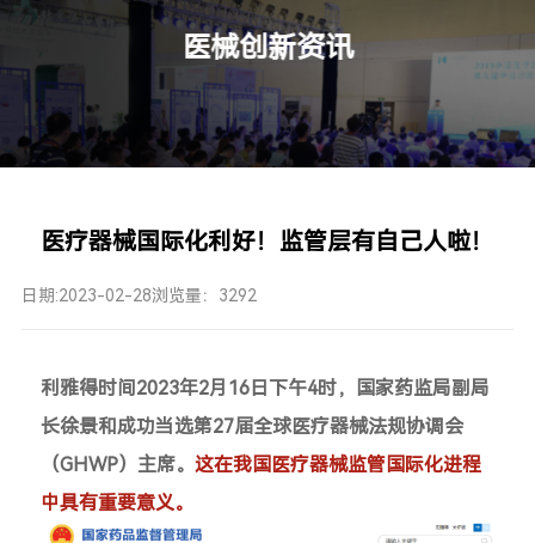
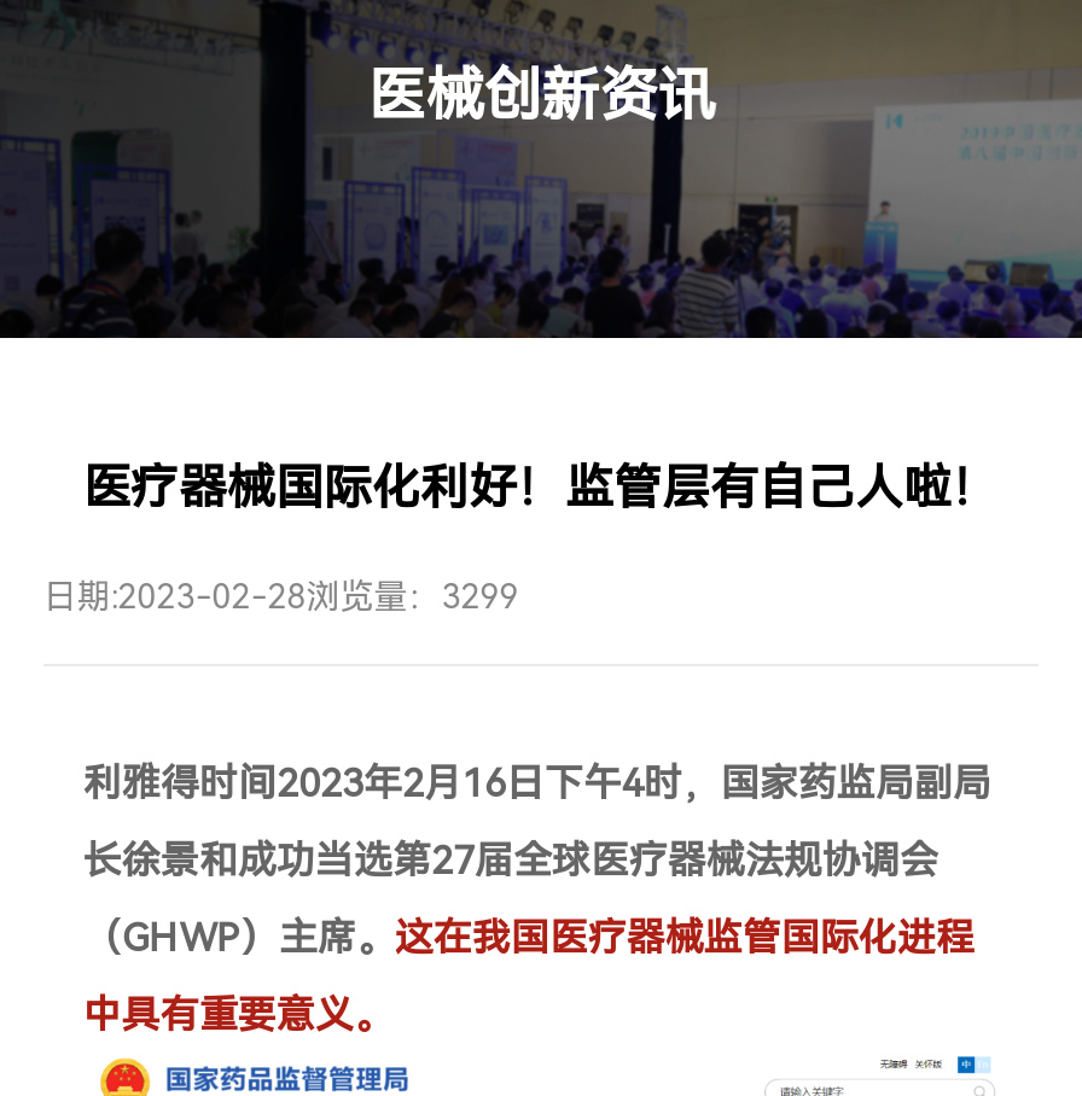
- 日期:2023-02-28浏览量：3292
+ 日期:2023-02-28浏览量：3299
